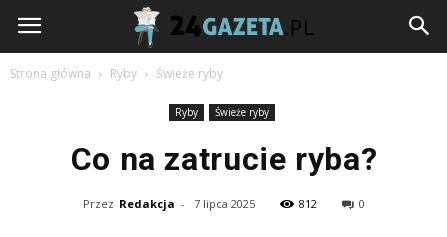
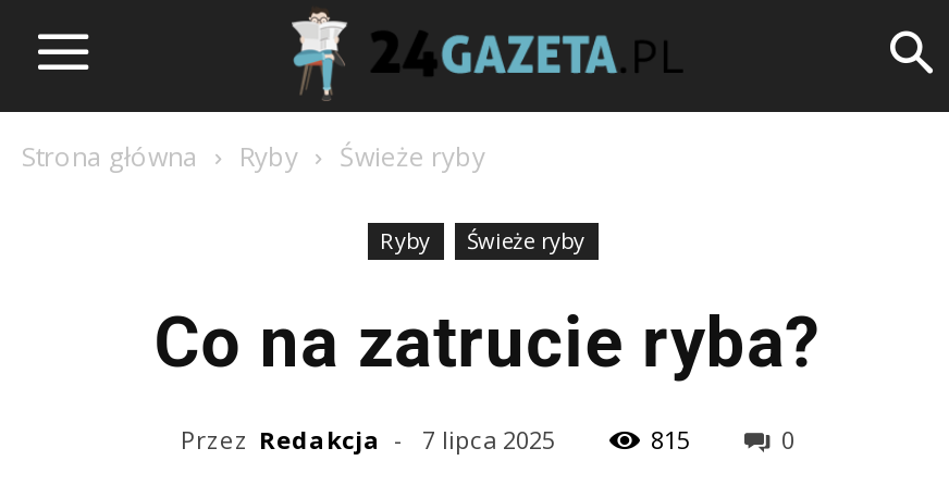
- 812
+ 815
